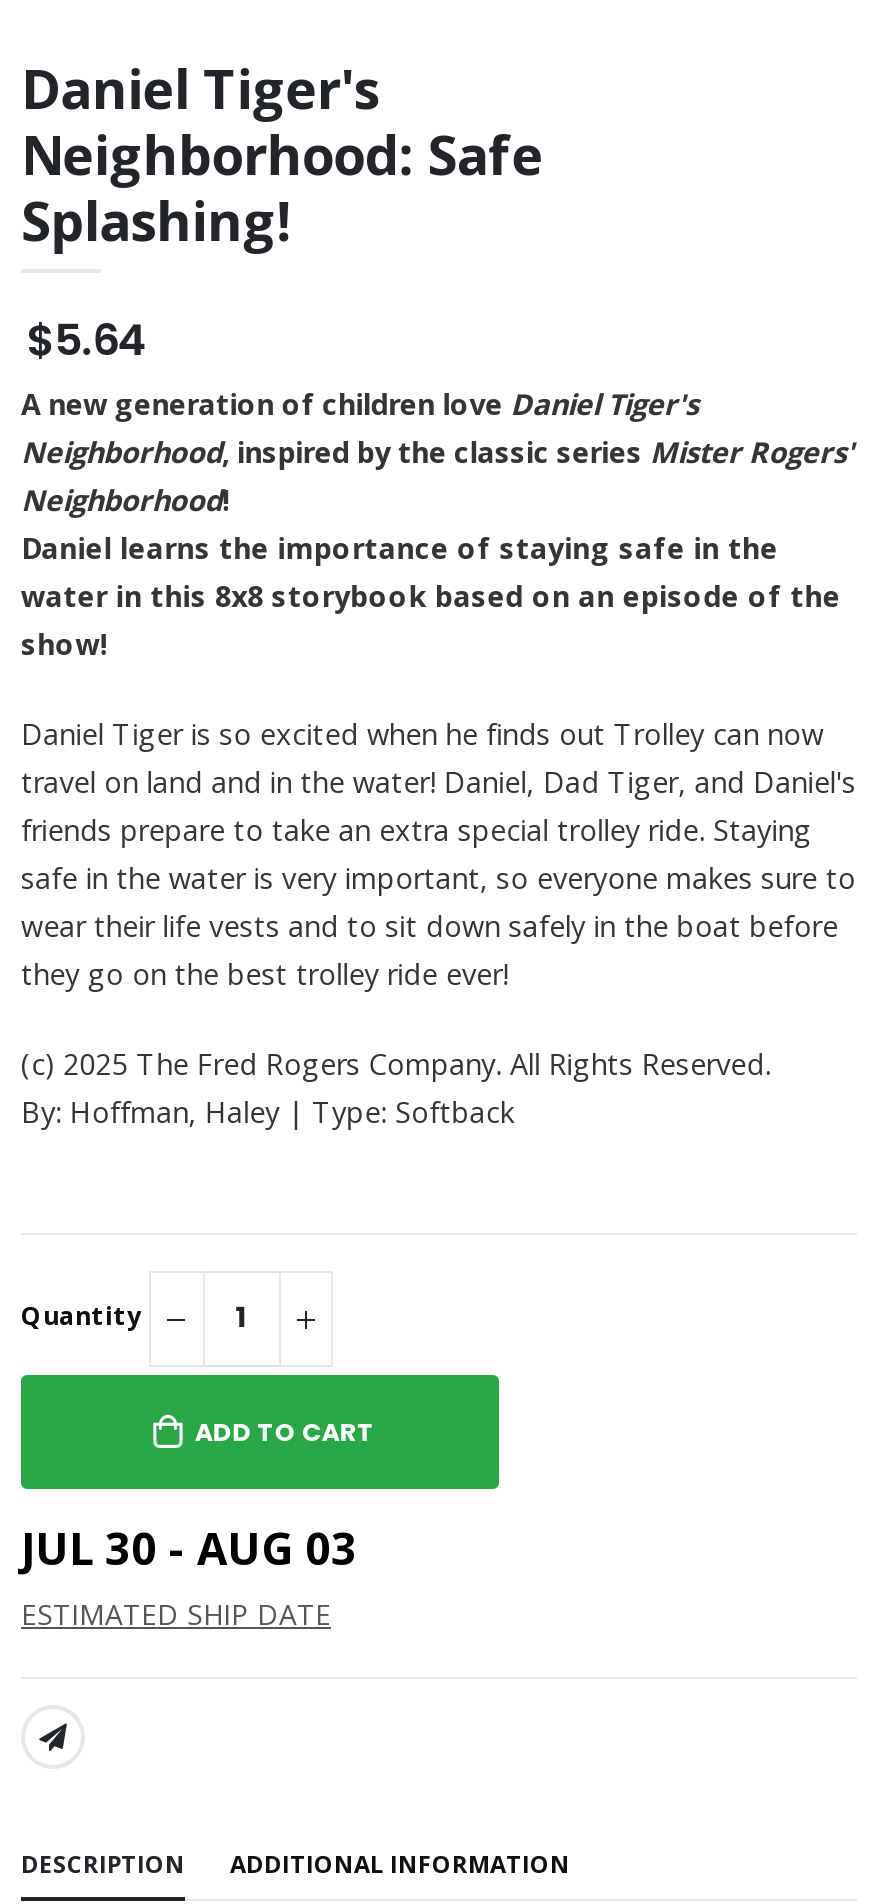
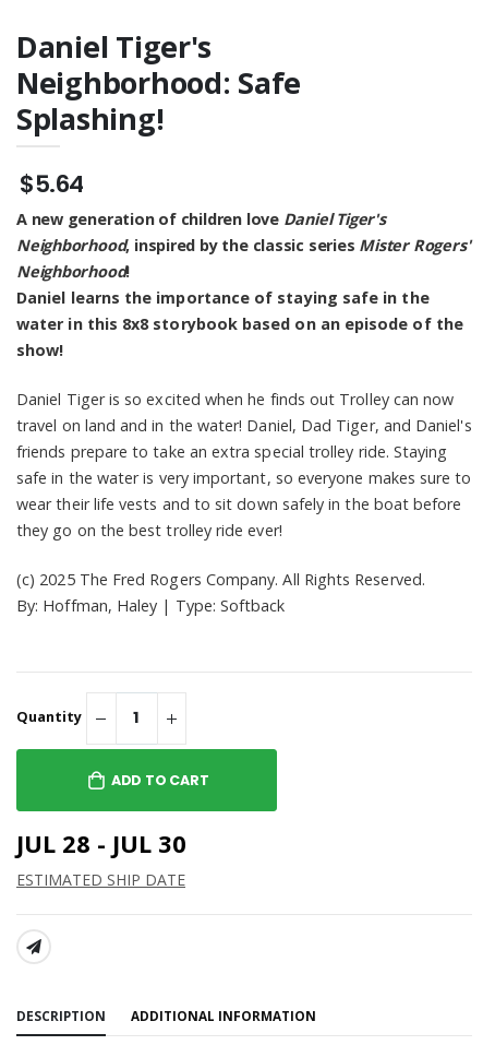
- JUL 30 - AUG 03
+ JUL 28 - JUL 30
